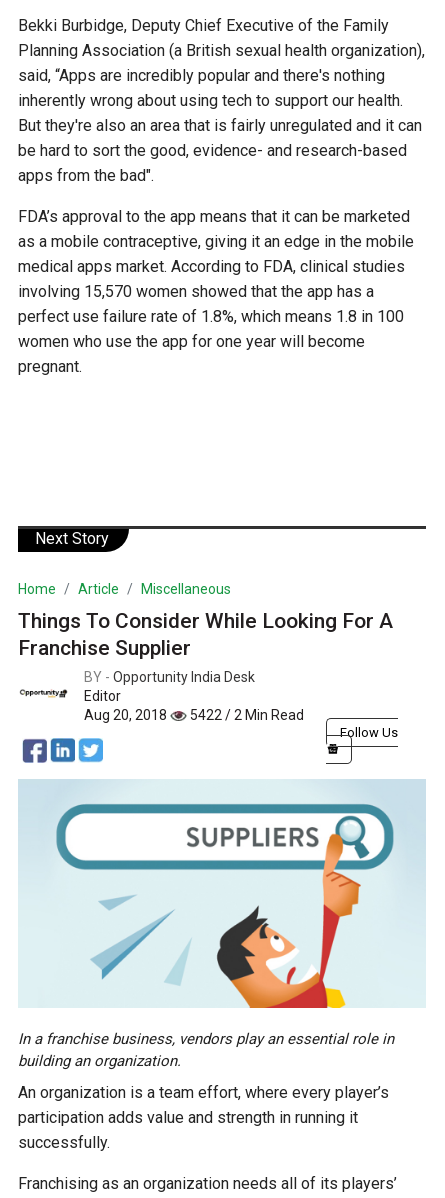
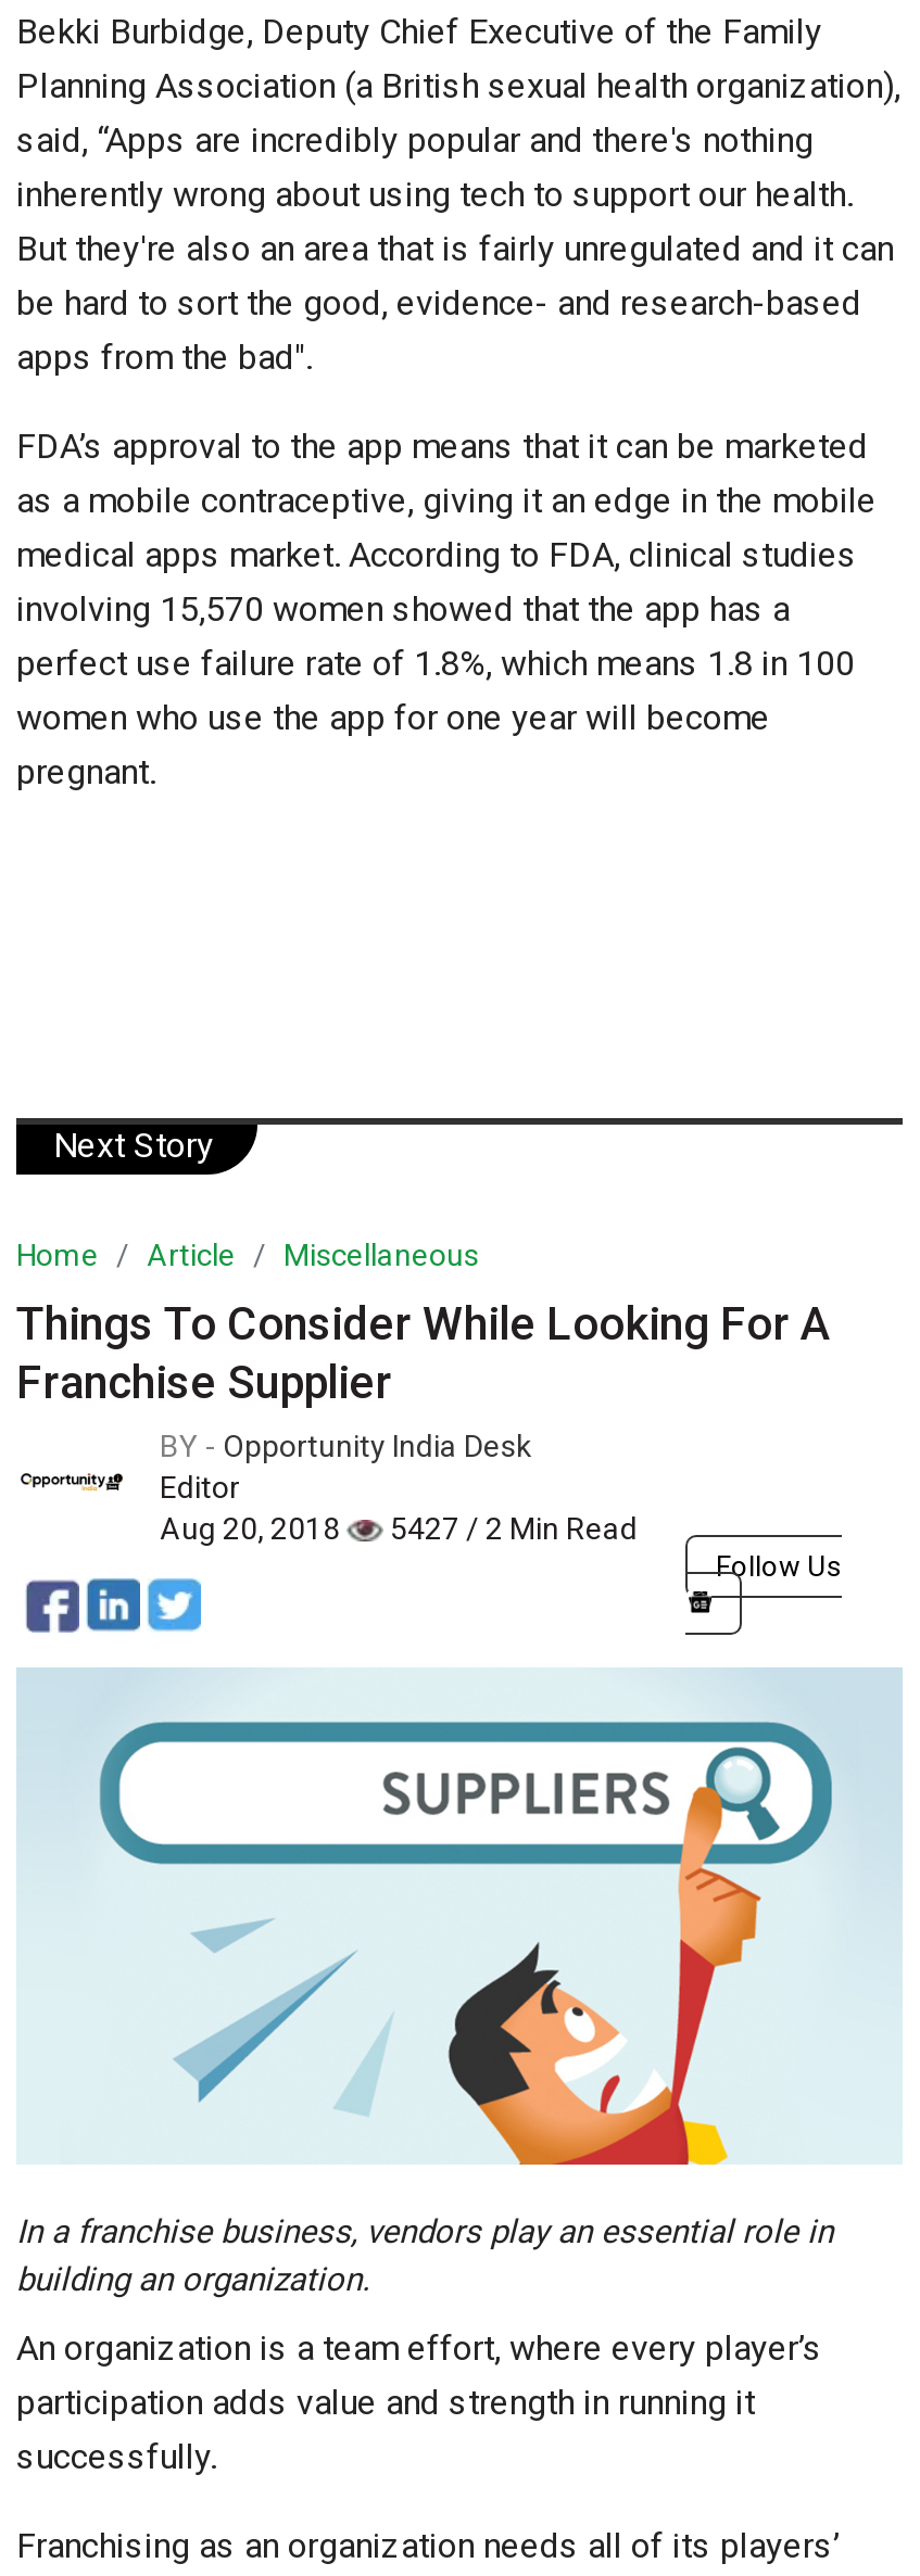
- Aug 20, 2018 5422 / 2 Min Read
+ Aug 20, 2018 5427 / 2 Min Read
